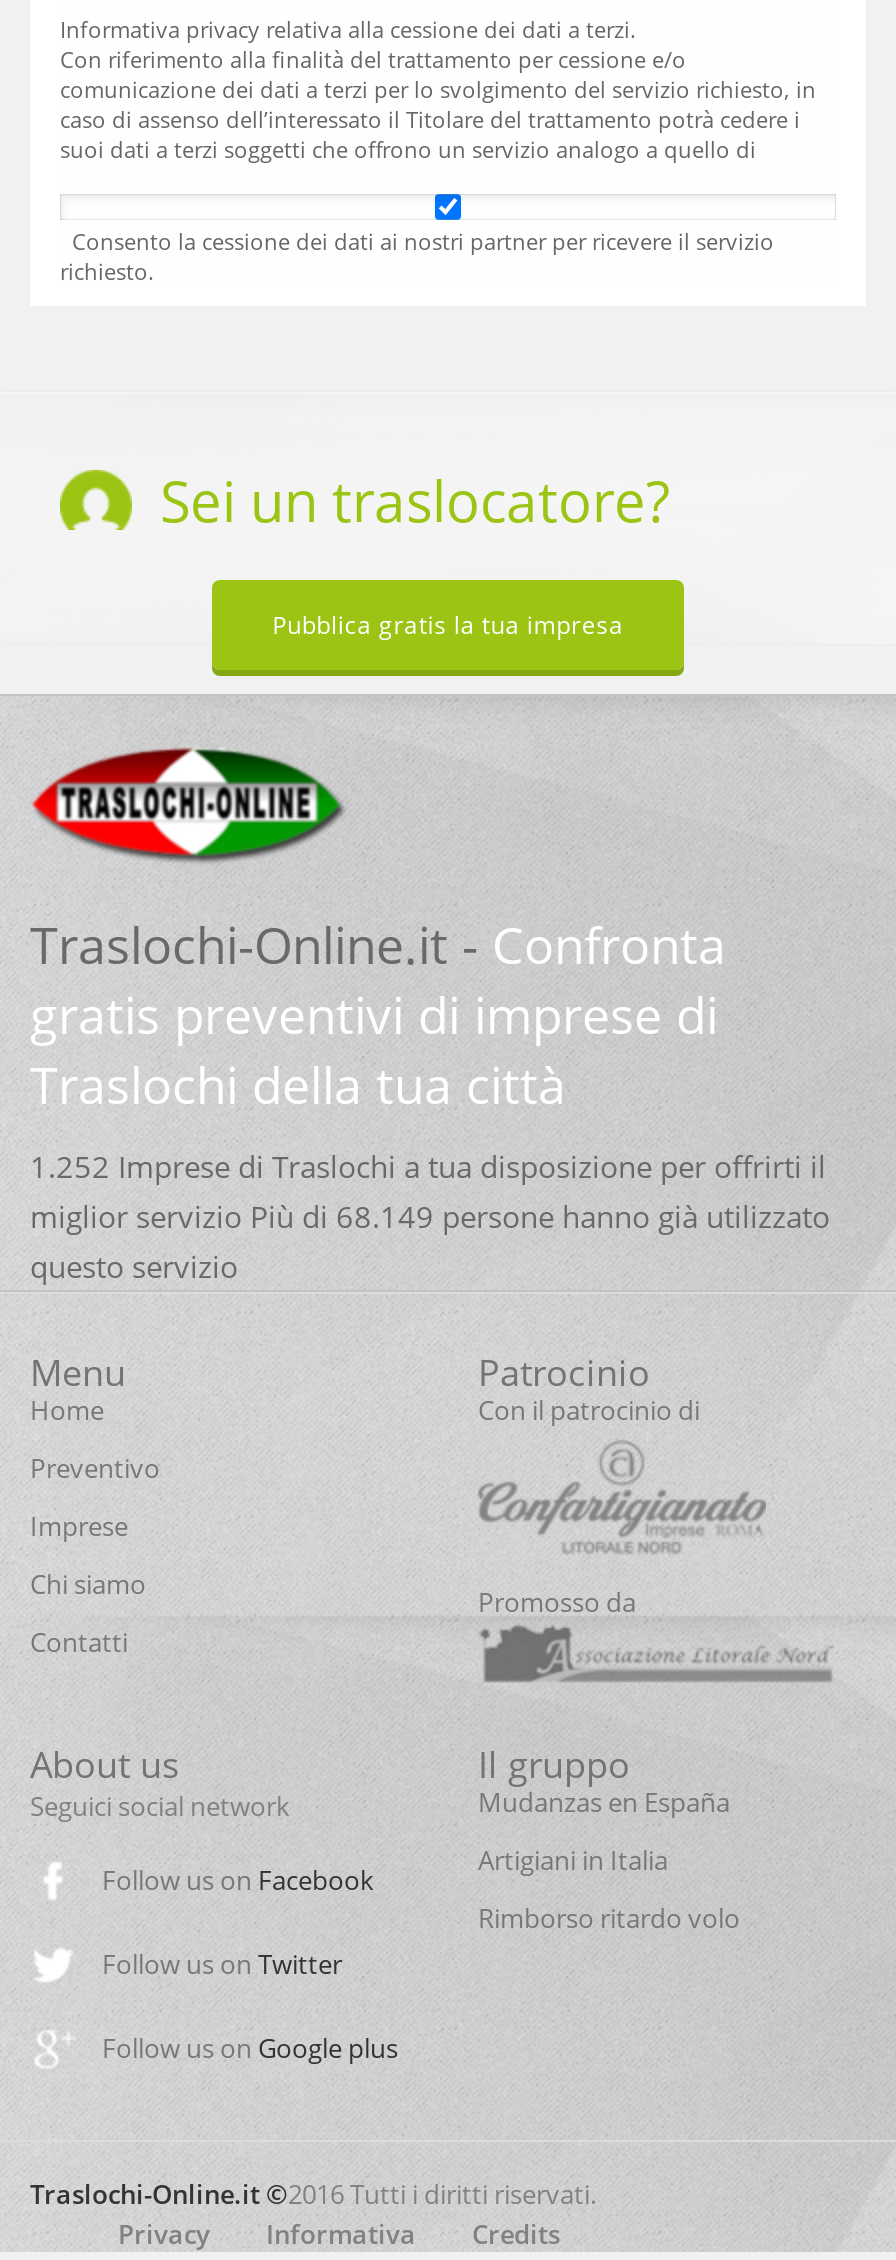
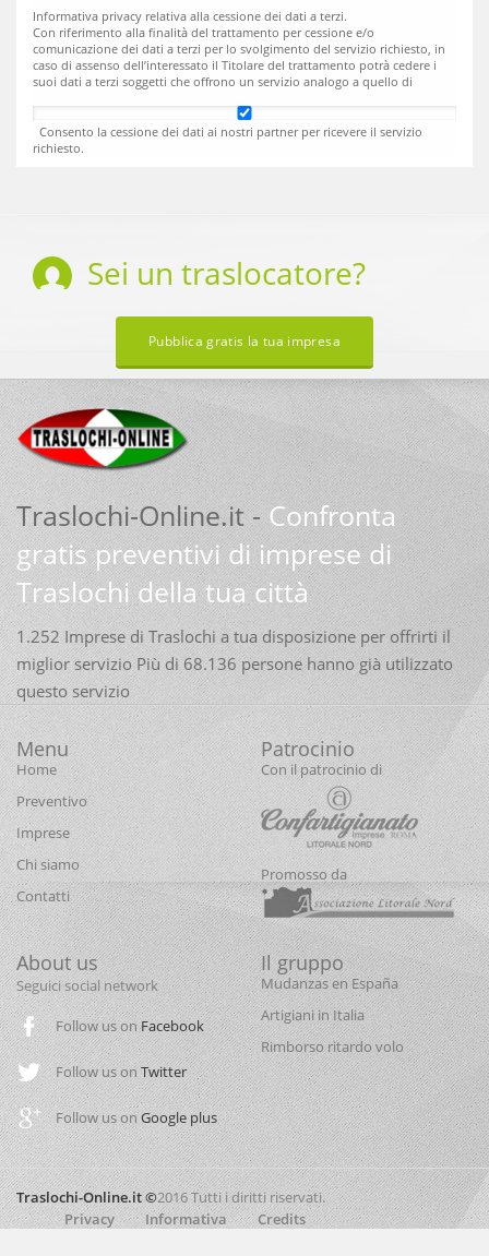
- miglior servizio Più di 68.149 persone hanno già utilizzato
+ miglior servizio Più di 68.136 persone hanno già utilizzato
